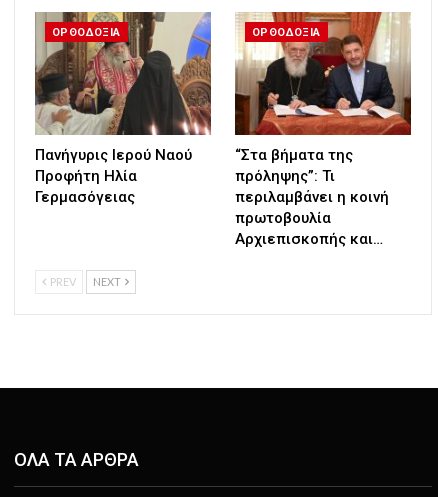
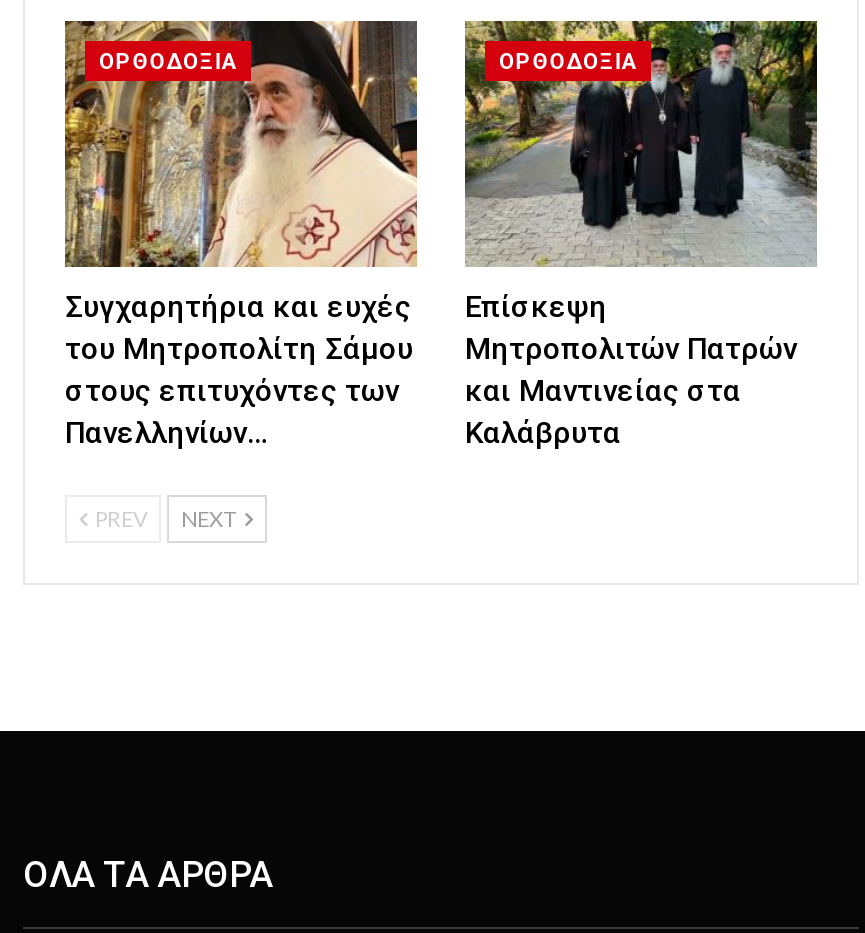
- [image]
- Πανήγυρις Ιερού Ναού
- Προφήτη Ηλία
- Γερμασόγειας
+ [image]
+ Συγχαρητήρια και ευχές
+ του Μητροπολίτη Σάμου
+ στους επιτυχόντες των
+ Πανελληνίων…

- [image]
- “Στα βήματα της
- πρόληψης”: Τι
- περιλαμβάνει η κοινή
- πρωτοβουλία
- Αρχιεπισκοπής και…
+ [image]
+ Επίσκεψη
+ Μητροπολιτών Πατρών
+ και Μαντινείας στα
+ Καλάβρυτα
